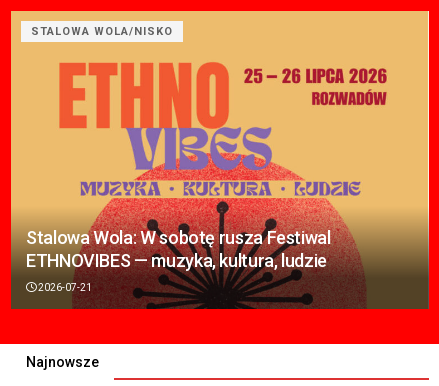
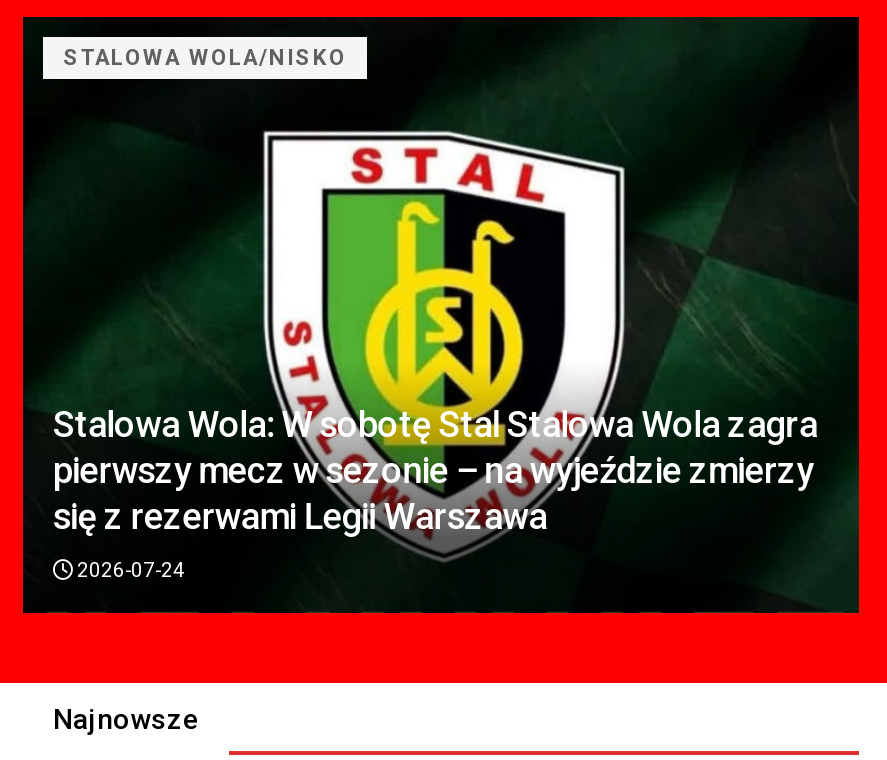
- [image]
- Stalowa Wola: W sobotę rusza Festiwal
- ETHNOVIBES — muzyka, kultura, ludzie
+ [image]
+ Stalowa Wola: W sobotę Stal Stalowa Wola zagra
+ pierwszy mecz w sezonie – na wyjeździe zmierzy
+ się z rezerwami Legii Warszawa

- 2026-07-21
+ 2026-07-24
